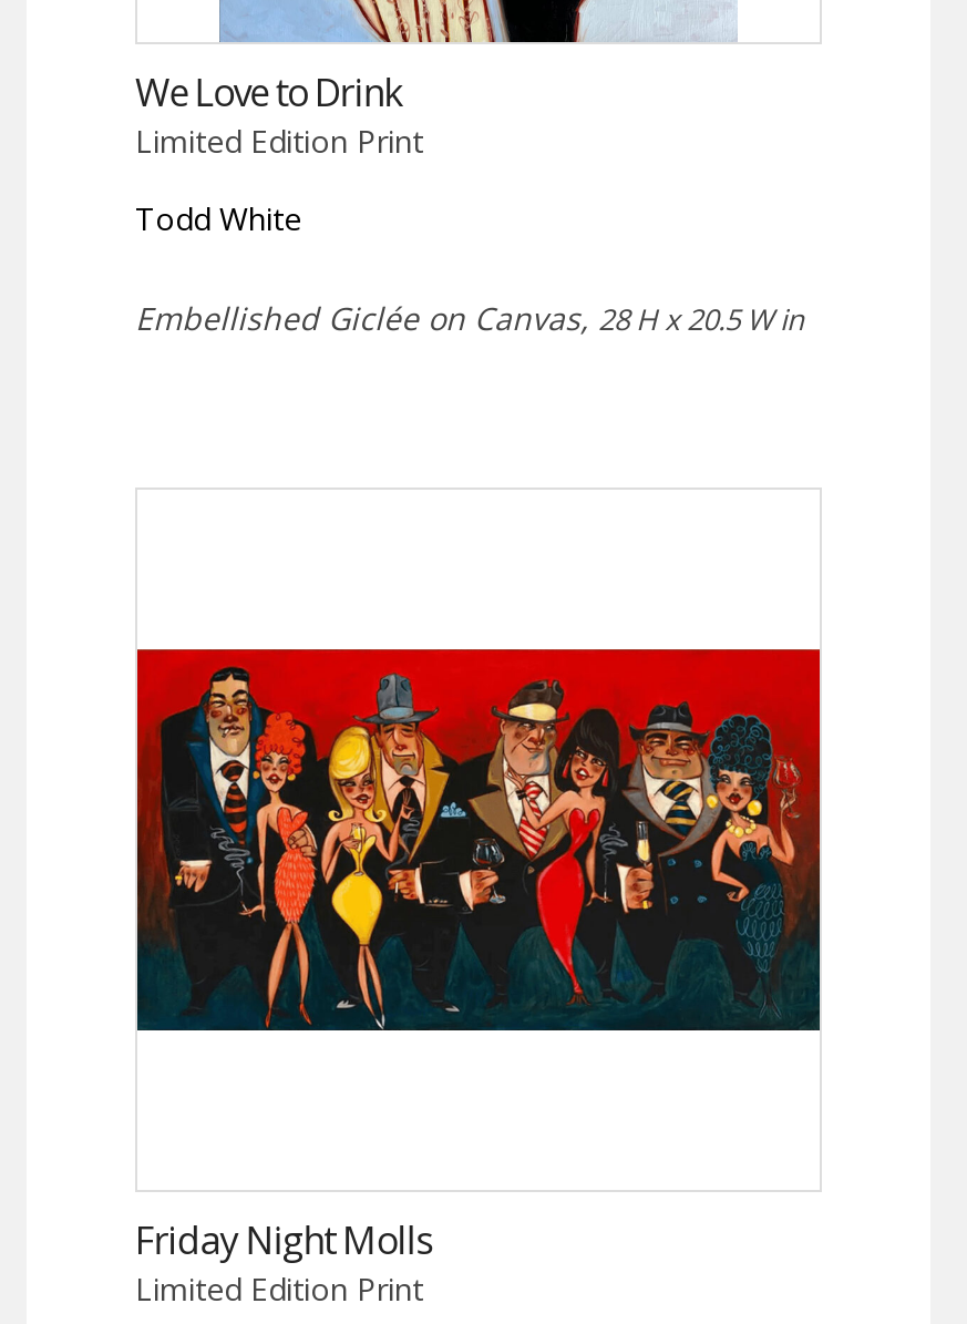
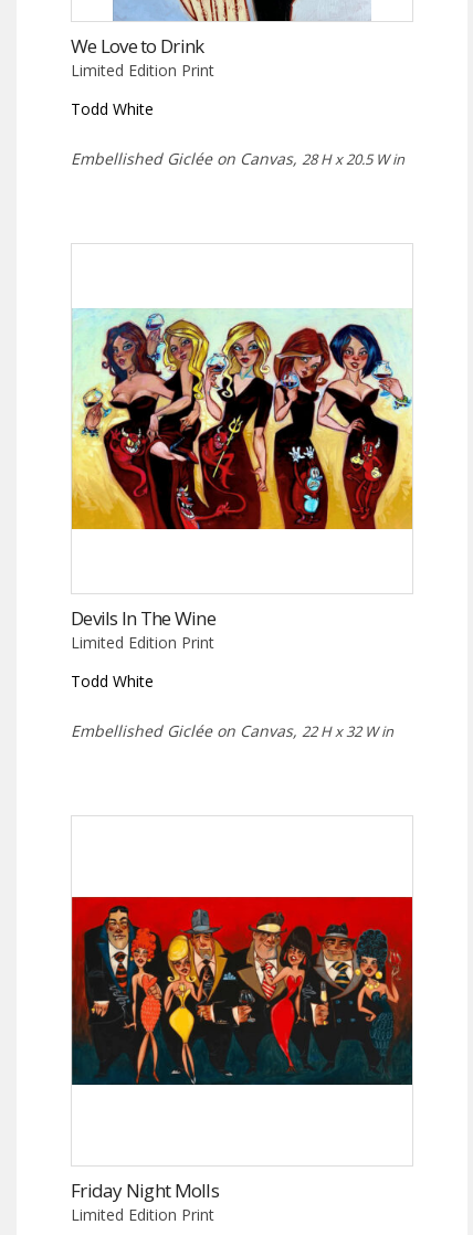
+ Devils In The Wine
+ Limited Edition Print
+ Todd White
+ Embellished Giclée on Canvas, 22 H x 32 W in

+ [image]
